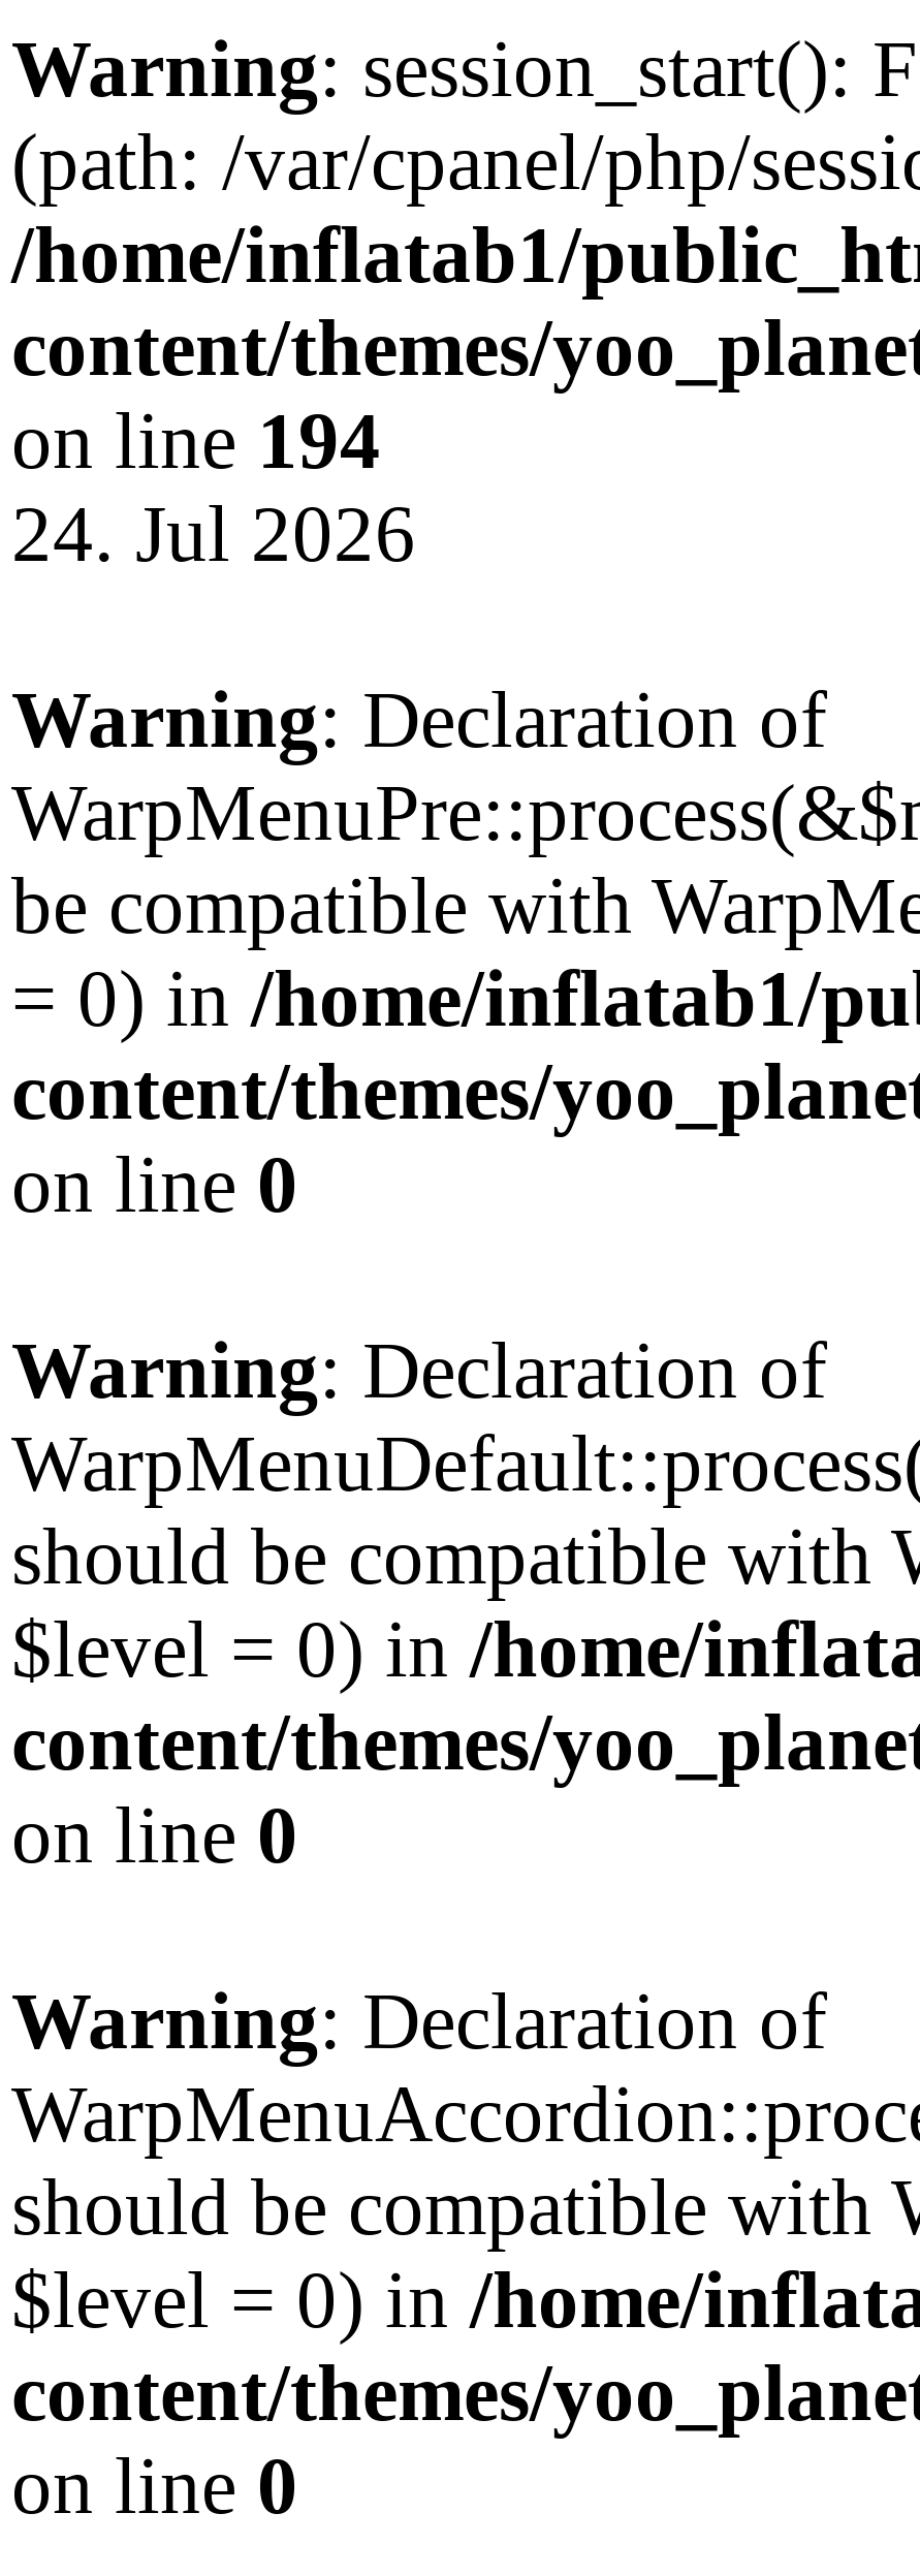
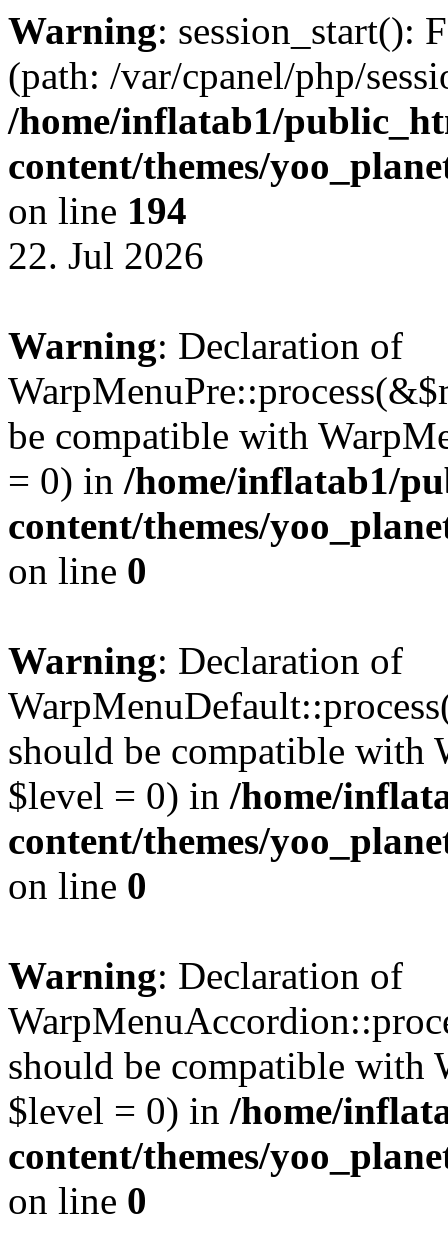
- 24. Jul 2026
+ 22. Jul 2026
